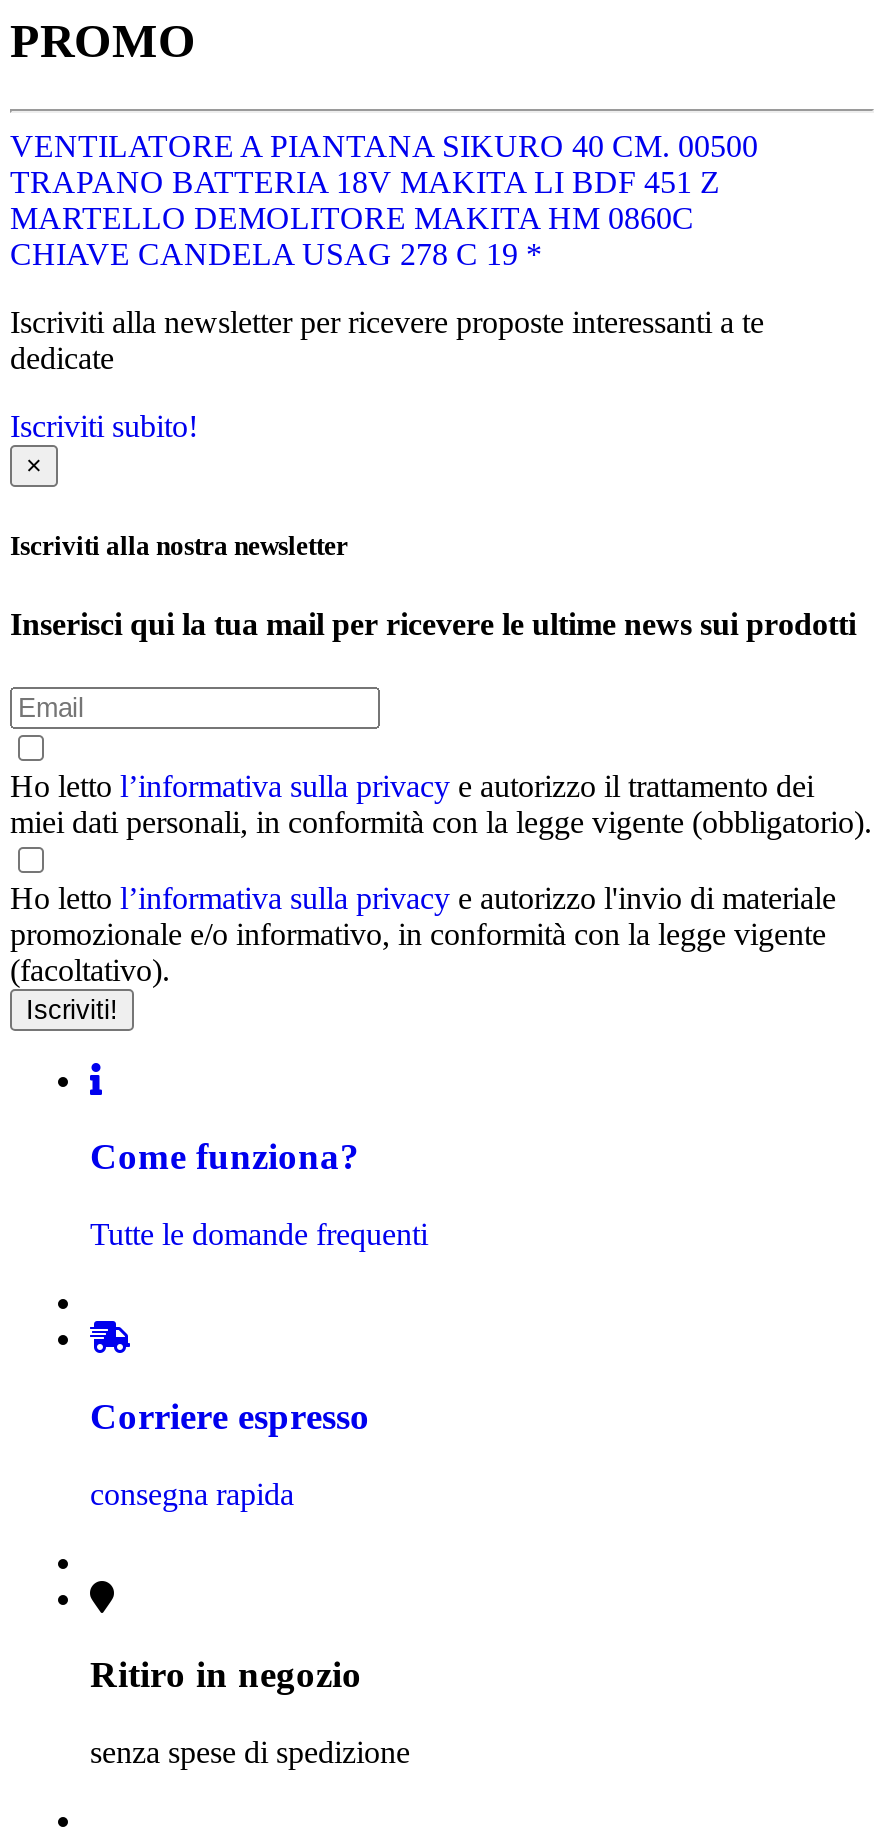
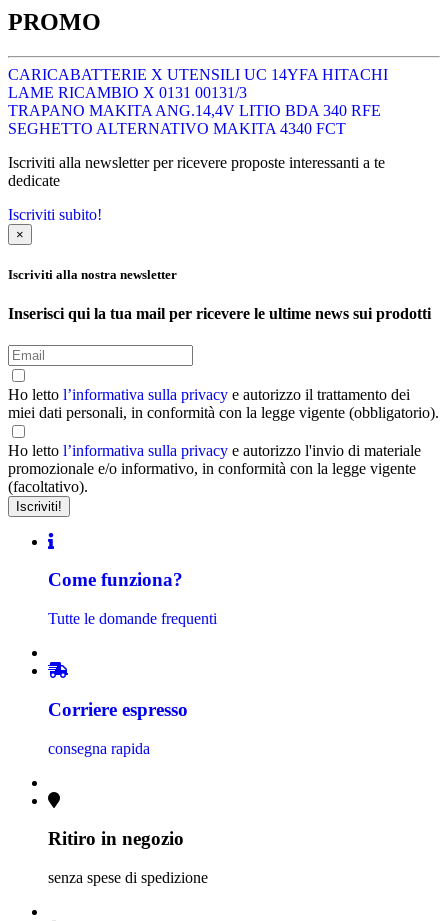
- VENTILATORE A PIANTANA SIKURO 40 CM. 00500
- TRAPANO BATTERIA 18V MAKITA LI BDF 451 Z
- MARTELLO DEMOLITORE MAKITA HM 0860C
- CHIAVE CANDELA USAG 278 C 19 *
+ CARICABATTERIE X UTENSILI UC 14YFA HITACHI
+ LAME RICAMBIO X 0131 00131/3
+ TRAPANO MAKITA ANG.14,4V LITIO BDA 340 RFE
+ SEGHETTO ALTERNATIVO MAKITA 4340 FCT
